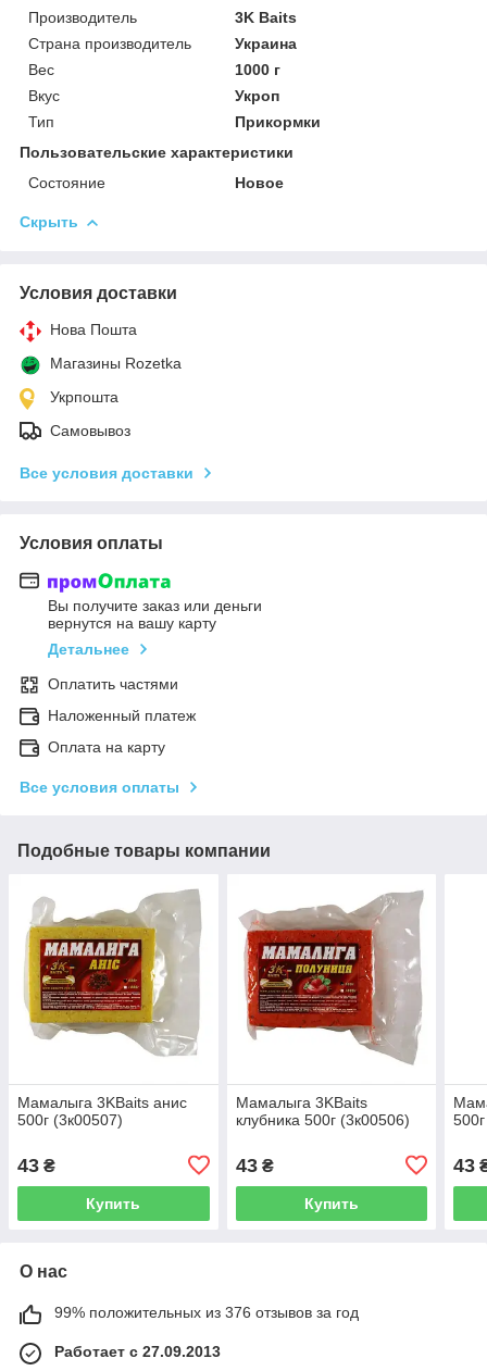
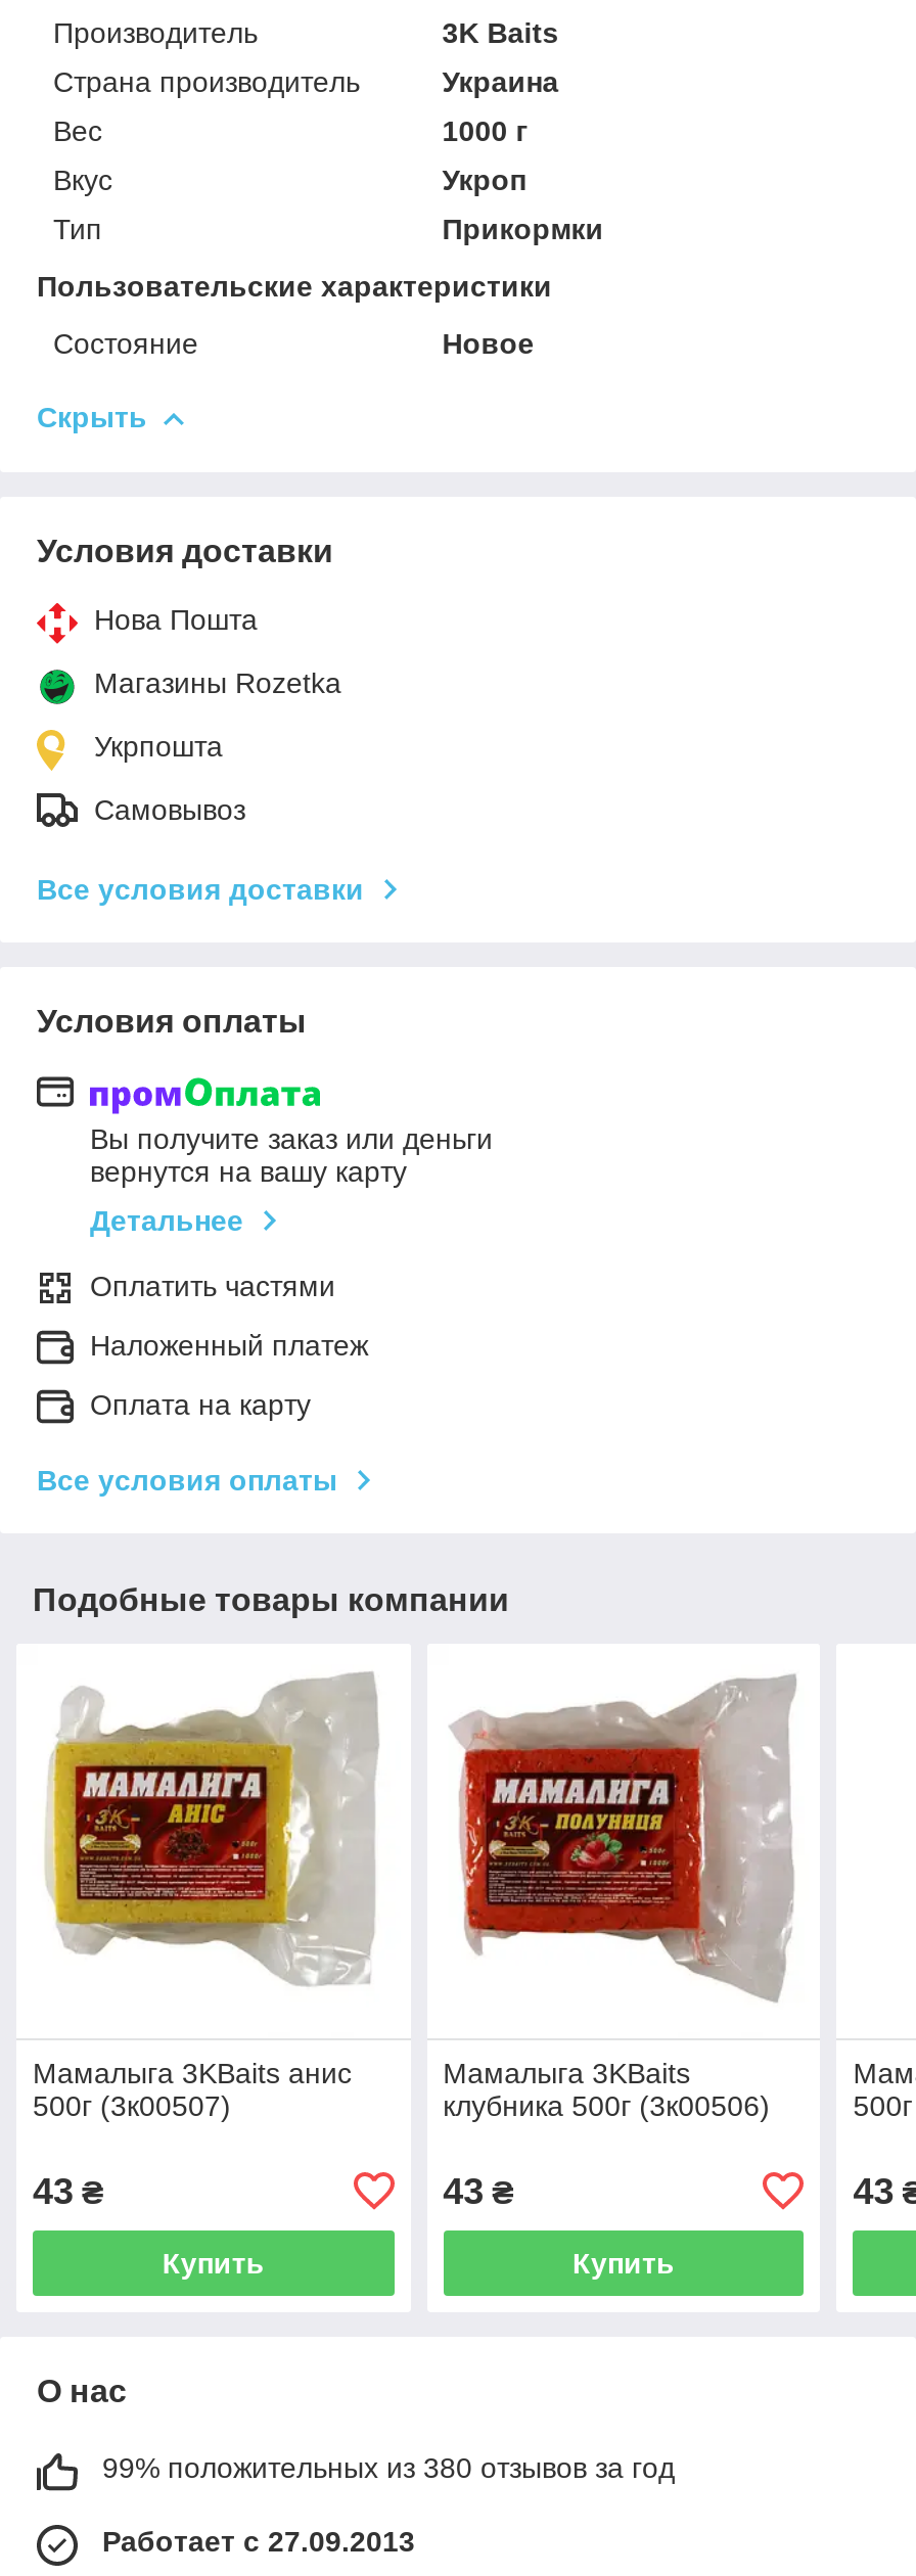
- 99% положительных из 376 отзывов за год
+ 99% положительных из 380 отзывов за год
